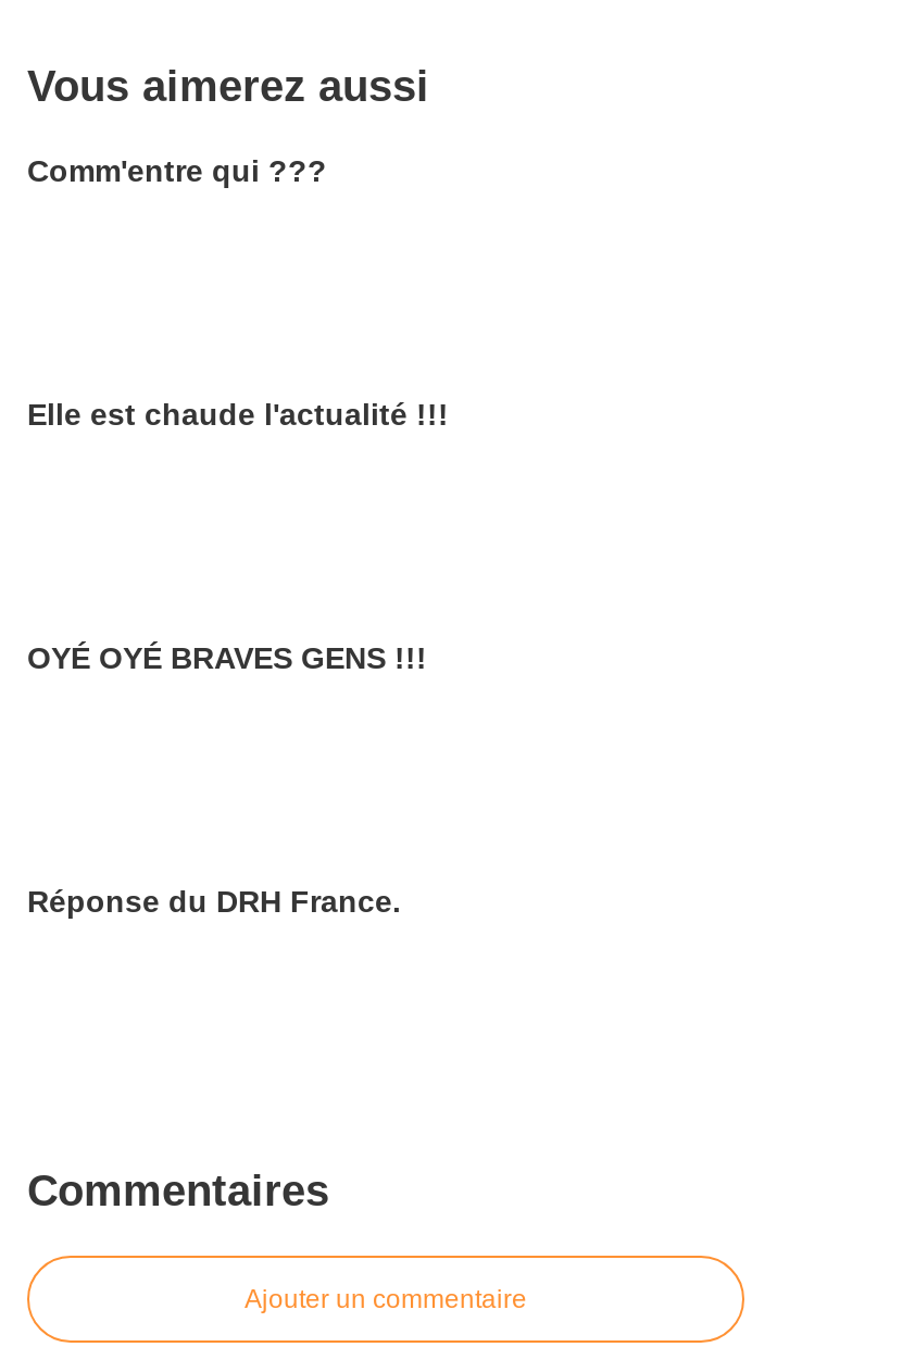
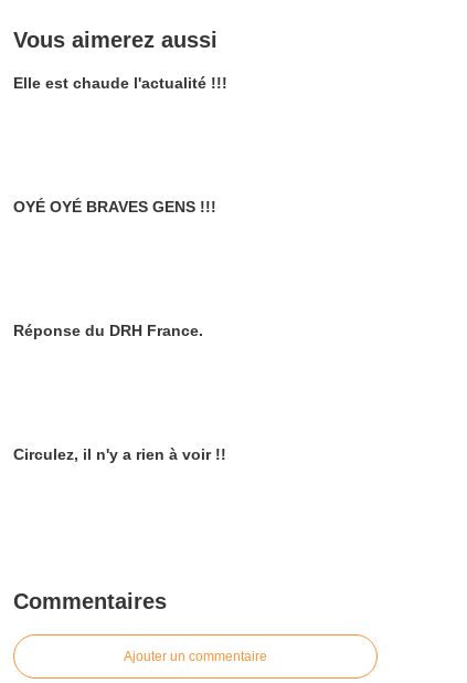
- Comm'entre qui ???

moved up: Elle est chaude l'actualité !!! | OYÉ OYÉ BRAVES GENS !!! | Réponse du DRH France.

+ Circulez, il n'y a rien à voir !!
